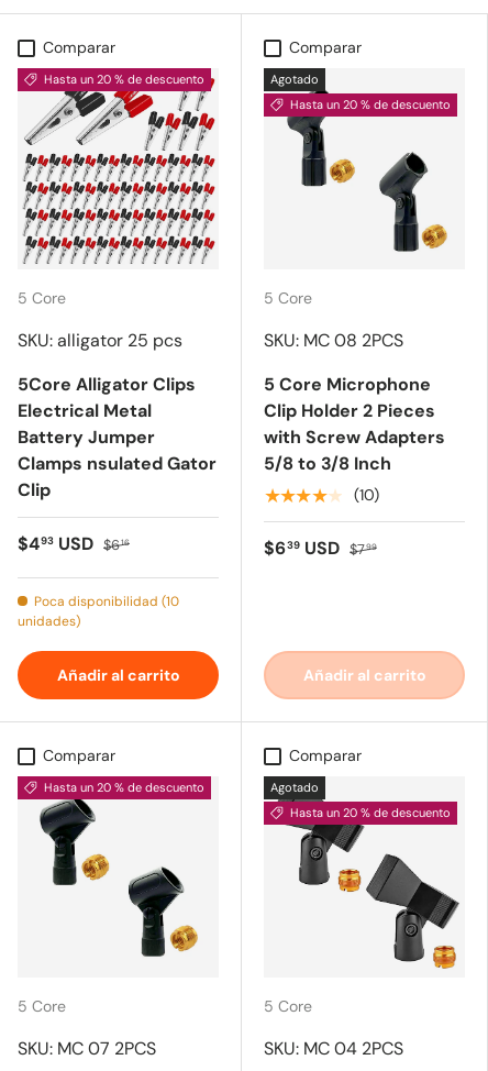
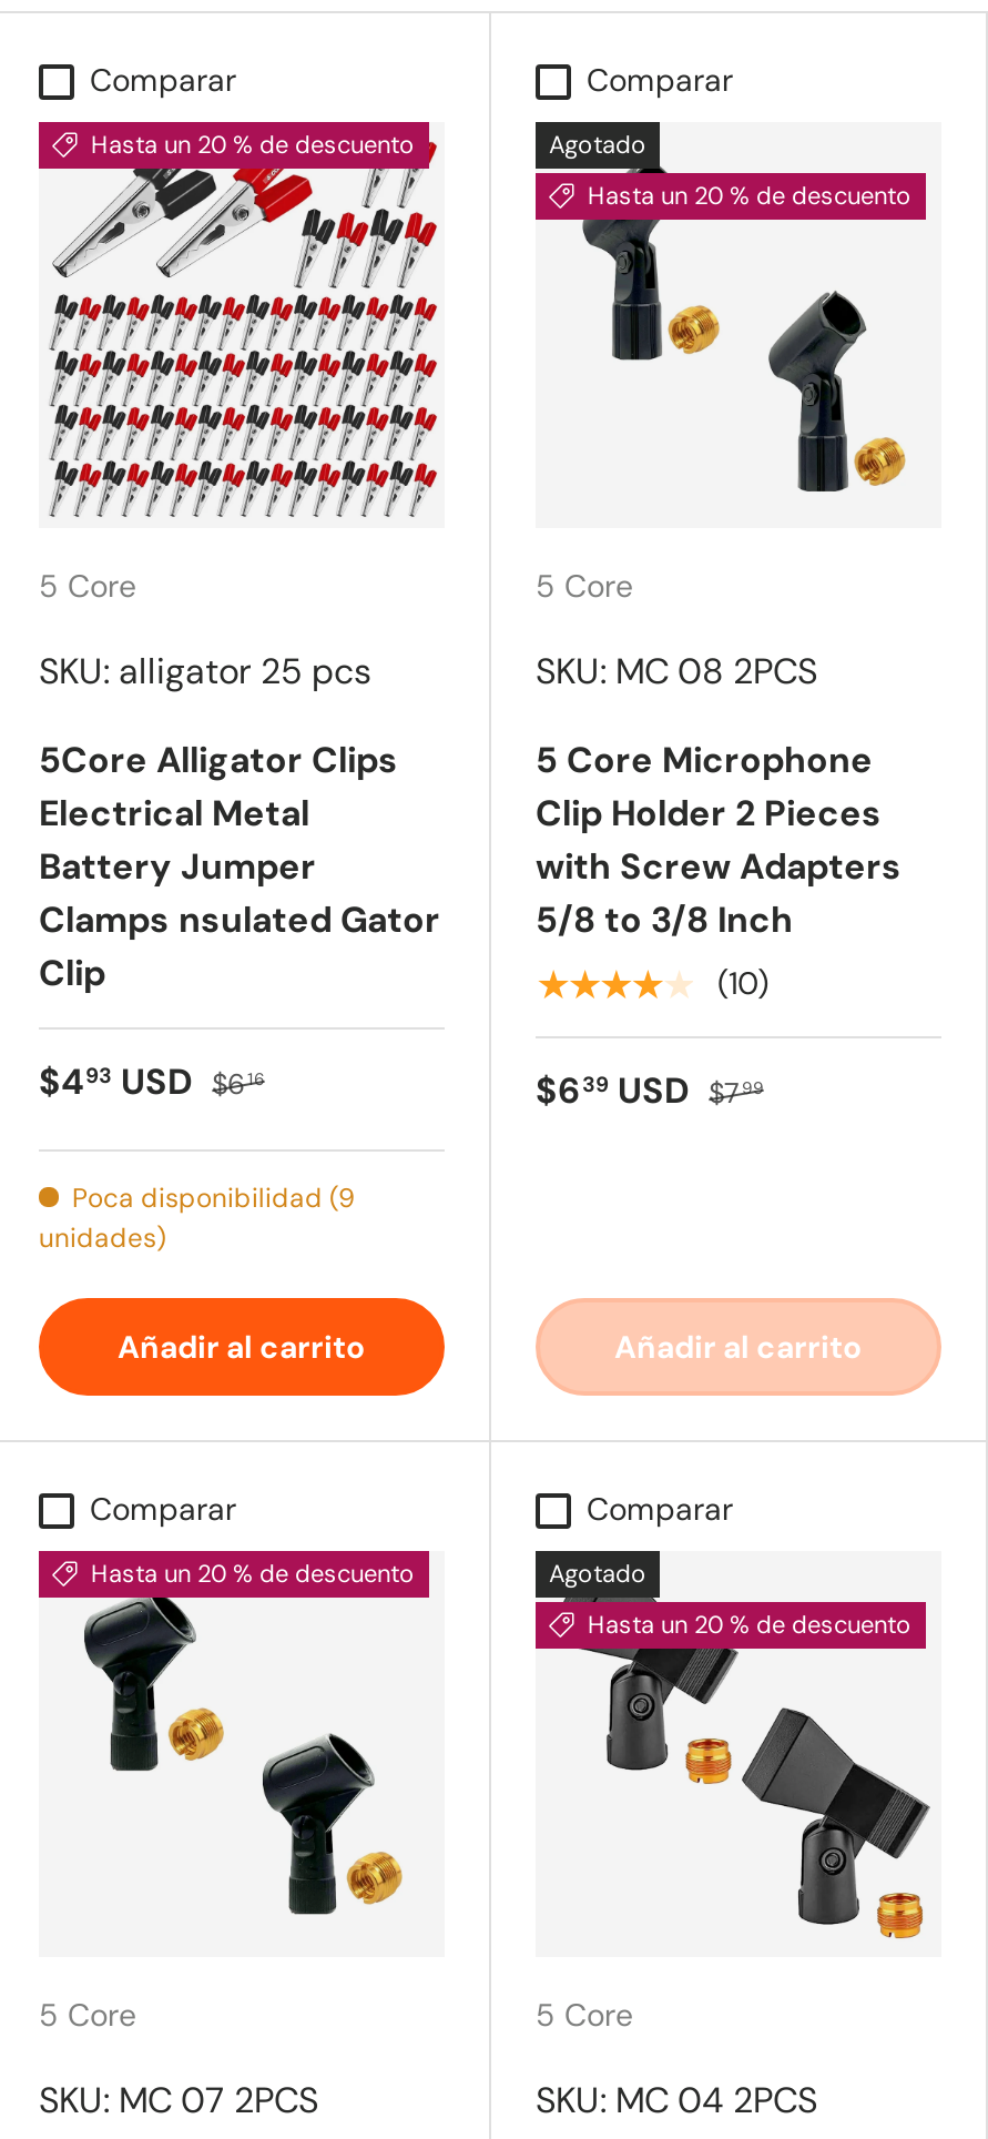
- Poca disponibilidad (10
+ Poca disponibilidad (9
